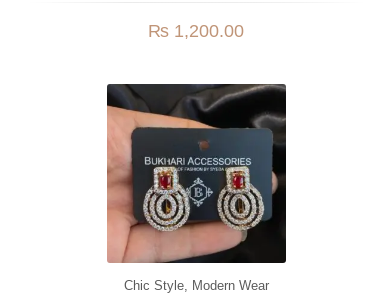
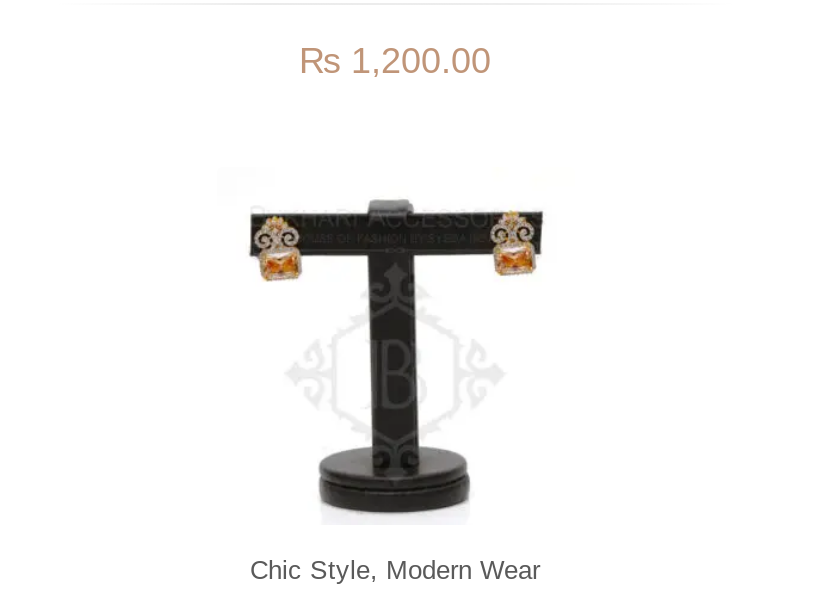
- [image]
+ [image]
